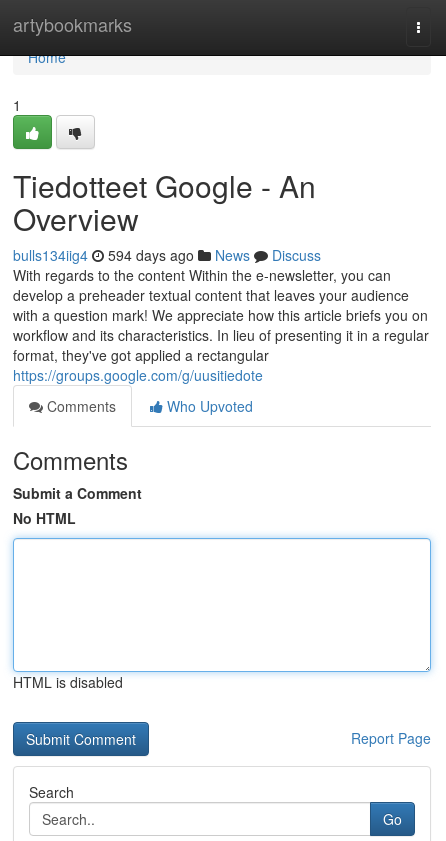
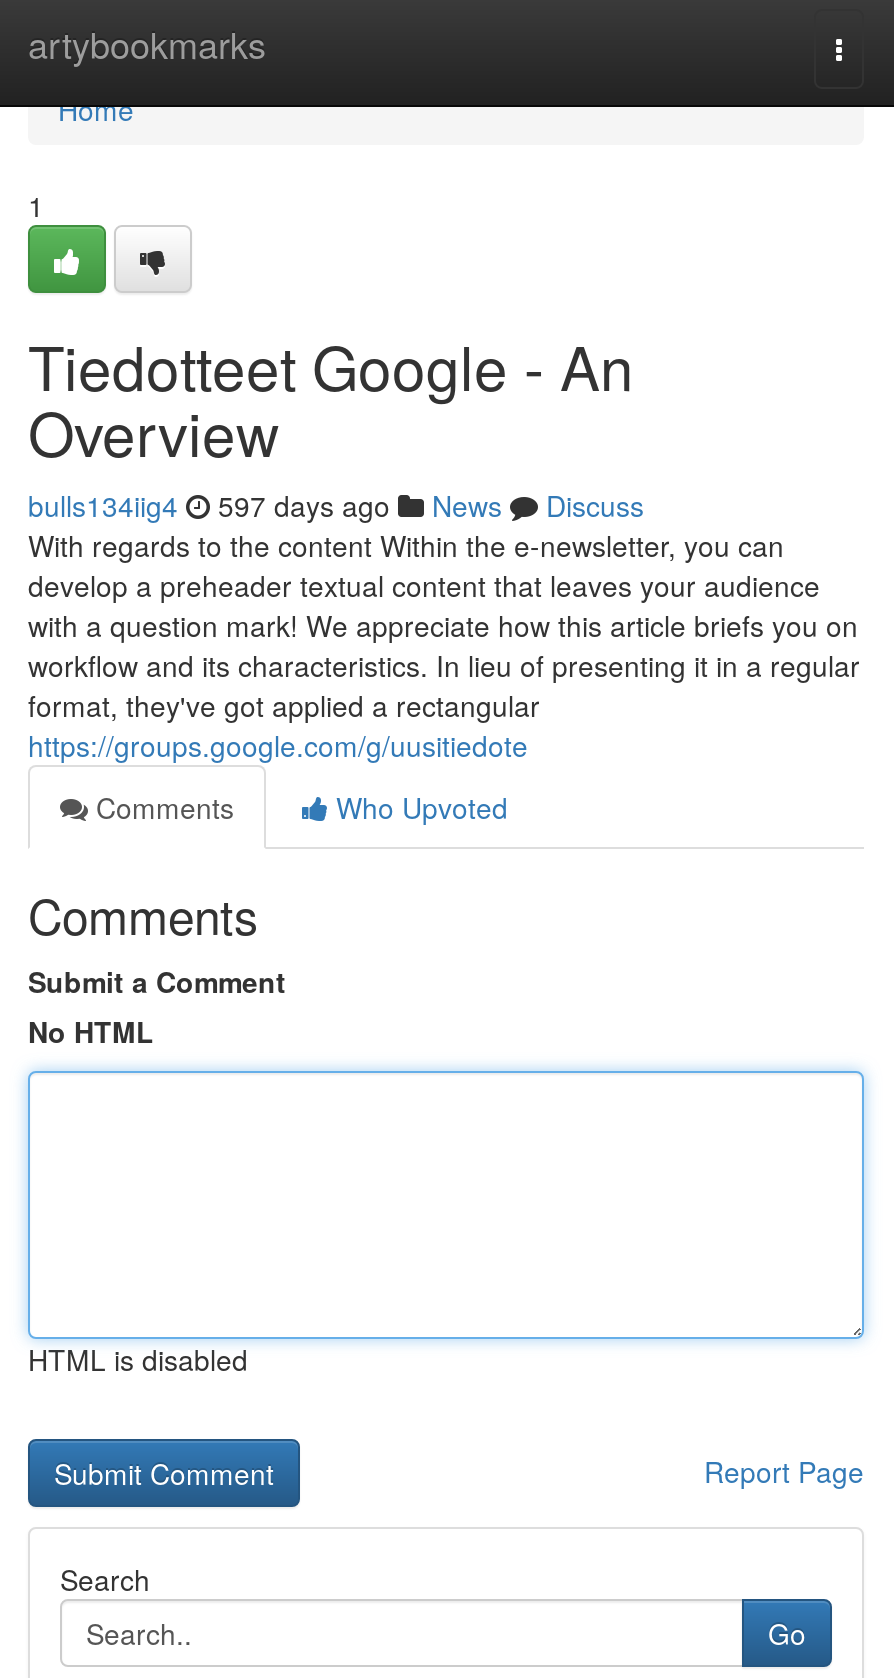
- bulls134iig4 594 days ago News Discuss
+ bulls134iig4 597 days ago News Discuss
